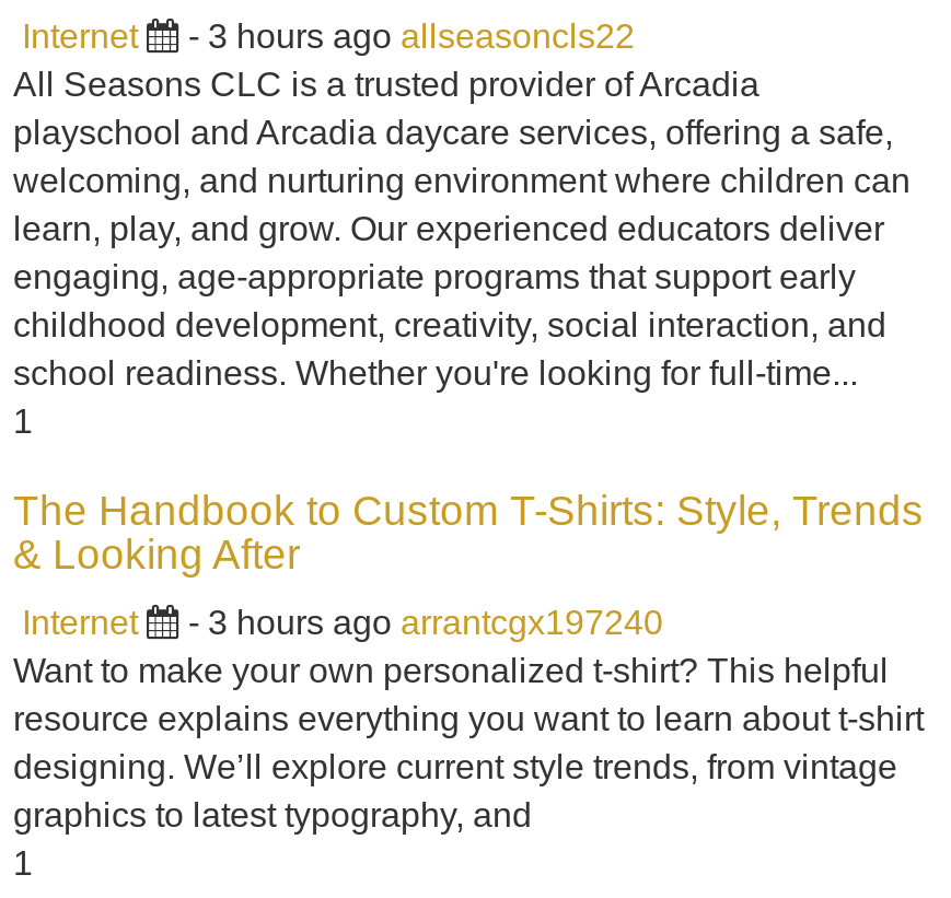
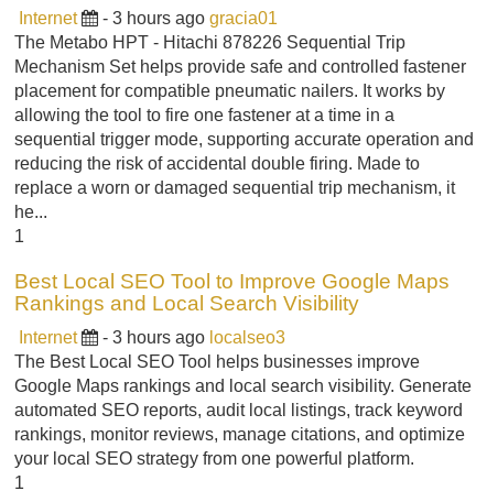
- - 3 hours ago allseasoncls22
- All Seasons CLC is a trusted provider of Arcadia
- playschool and Arcadia daycare services, offering a safe,
- welcoming, and nurturing environment where children can
- learn, play, and grow. Our experienced educators deliver
- engaging, age-appropriate programs that support early
- childhood development, creativity, social interaction, and
- school readiness. Whether you're looking for full-time...
+ - 3 hours ago gracia01
+ The Metabo HPT - Hitachi 878226 Sequential Trip
+ Mechanism Set helps provide safe and controlled fastener
+ placement for compatible pneumatic nailers. It works by
+ allowing the tool to fire one fastener at a time in a
+ sequential trigger mode, supporting accurate operation and
+ reducing the risk of accidental double firing. Made to
+ replace a worn or damaged sequential trip mechanism, it
+ he...

- The Handbook to Custom T-Shirts: Style, Trends
- & Looking After
+ Best Local SEO Tool to Improve Google Maps
+ Rankings and Local Search Visibility

- - 3 hours ago arrantcgx197240
- Want to make your own personalized t-shirt? This helpful
- resource explains everything you want to learn about t-shirt
- designing. We’ll explore current style trends, from vintage
- graphics to latest typography, and
+ - 3 hours ago localseo3
+ The Best Local SEO Tool helps businesses improve
+ Google Maps rankings and local search visibility. Generate
+ automated SEO reports, audit local listings, track keyword
+ rankings, monitor reviews, manage citations, and optimize
+ your local SEO strategy from one powerful platform.
